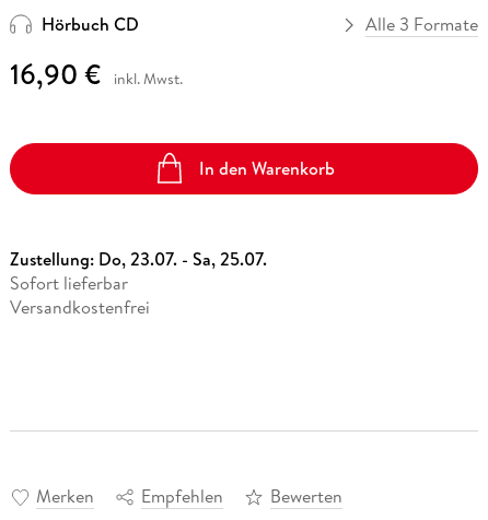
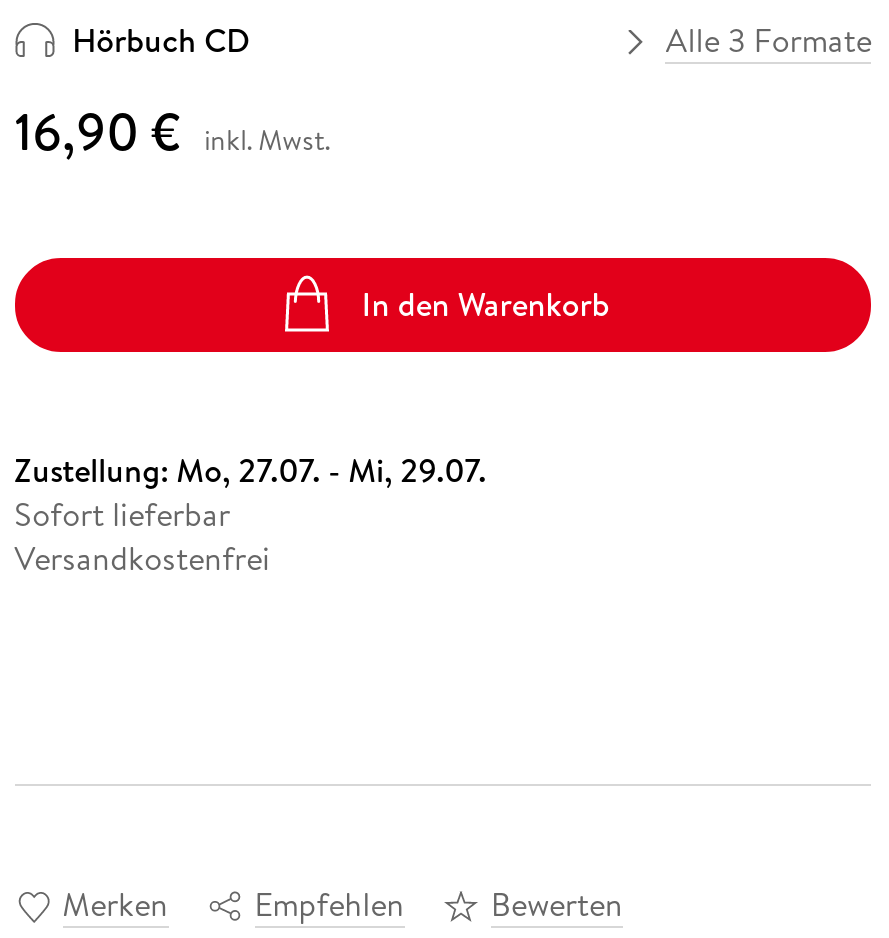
- Zustellung: Do, 23.07. - Sa, 25.07.
+ Zustellung: Mo, 27.07. - Mi, 29.07.
